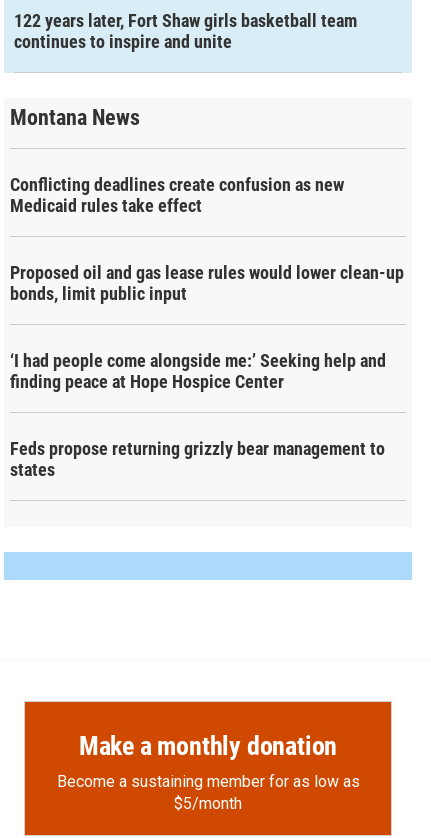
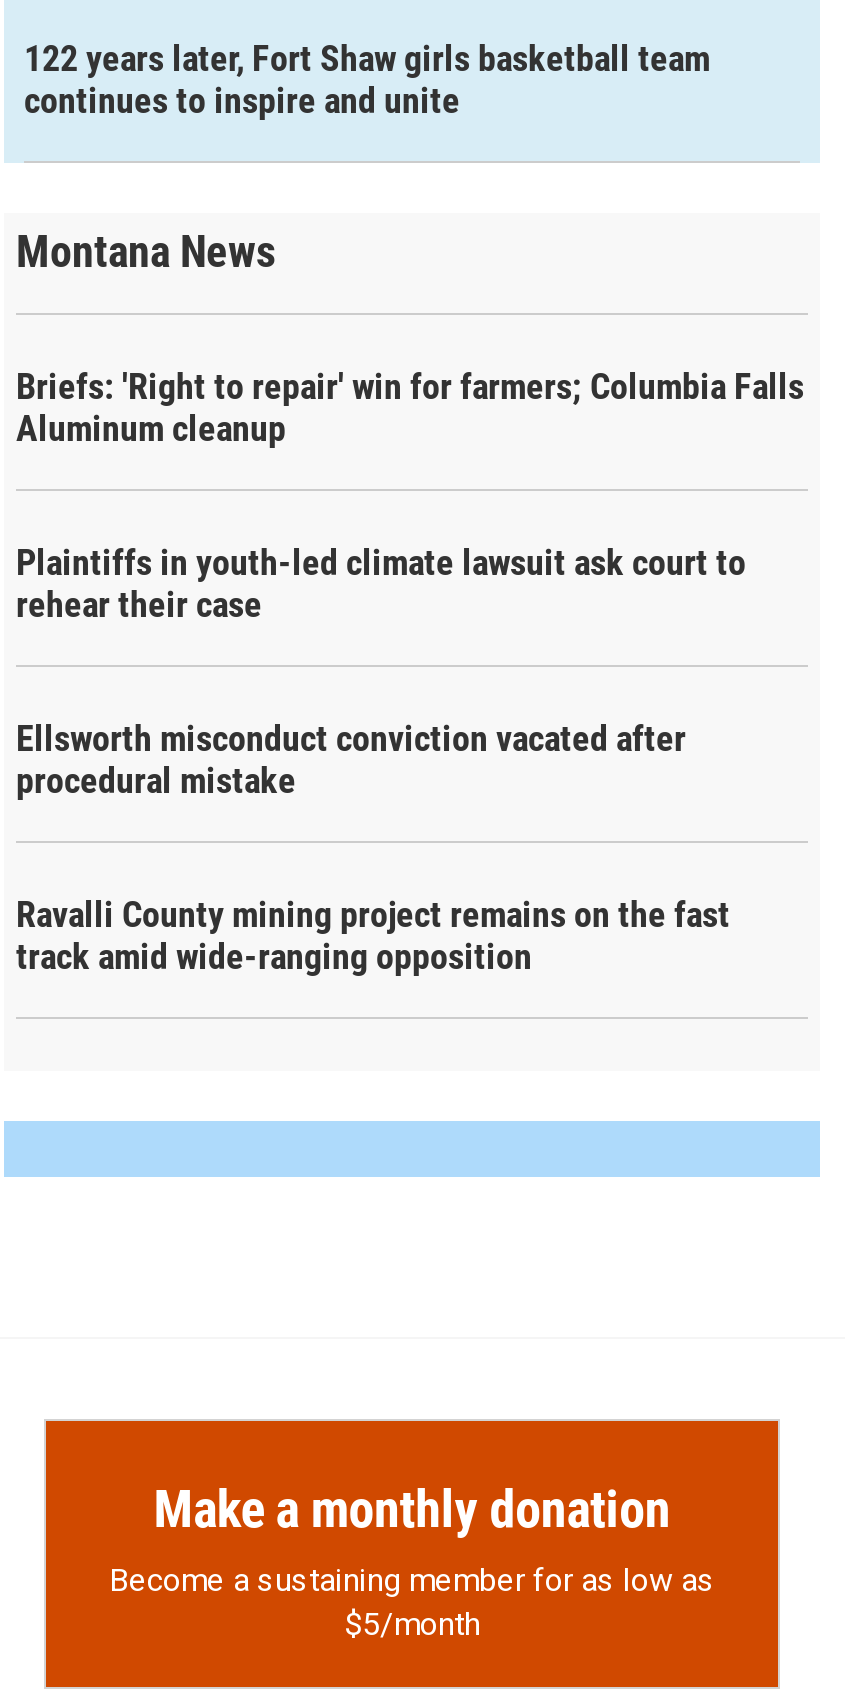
- Conflicting deadlines create confusion as new
- Medicaid rules take effect
+ Briefs: 'Right to repair' win for farmers; Columbia Falls
+ Aluminum cleanup

- Proposed oil and gas lease rules would lower clean-up
- bonds, limit public input
+ Plaintiffs in youth-led climate lawsuit ask court to
+ rehear their case

- ‘I had people come alongside me:’ Seeking help and
- finding peace at Hope Hospice Center
+ Ellsworth misconduct conviction vacated after
+ procedural mistake

- Feds propose returning grizzly bear management to
- states
+ Ravalli County mining project remains on the fast
+ track amid wide-ranging opposition
